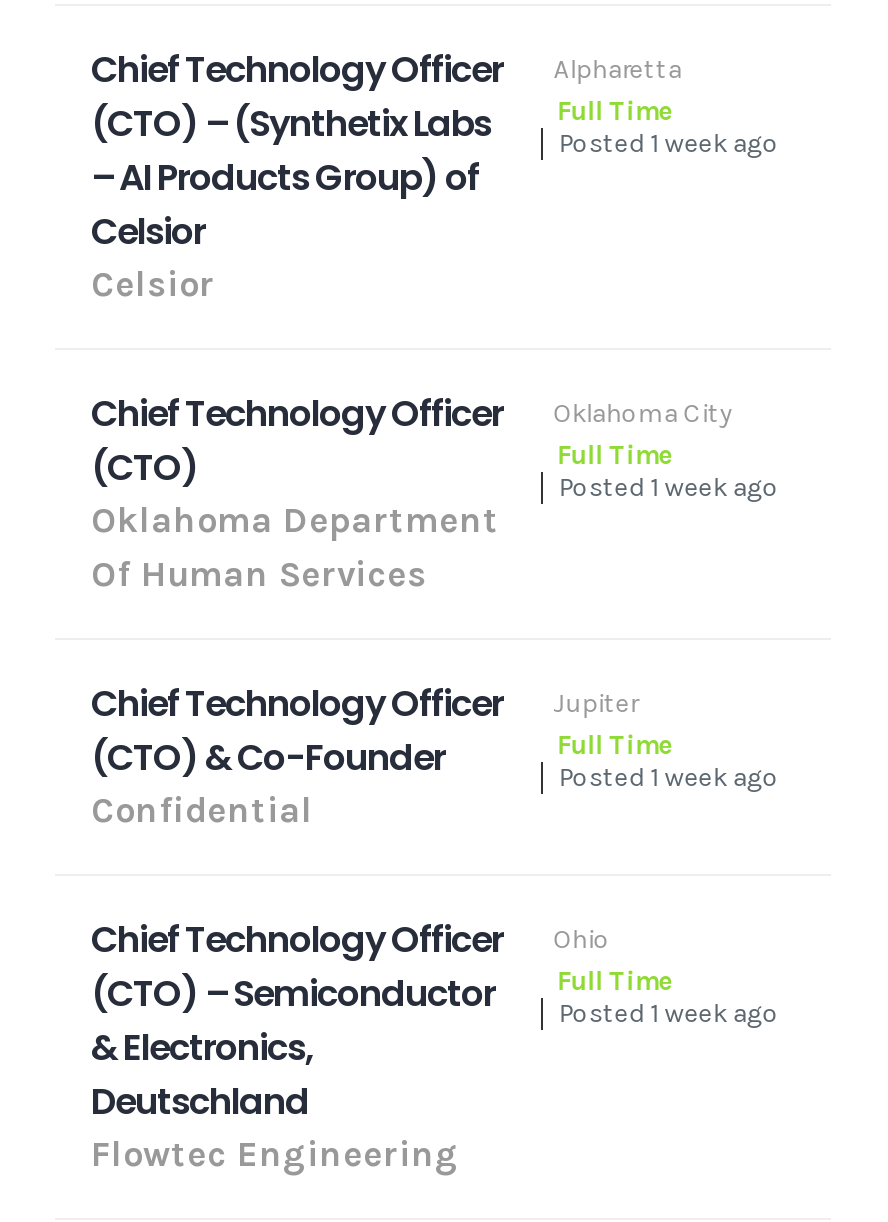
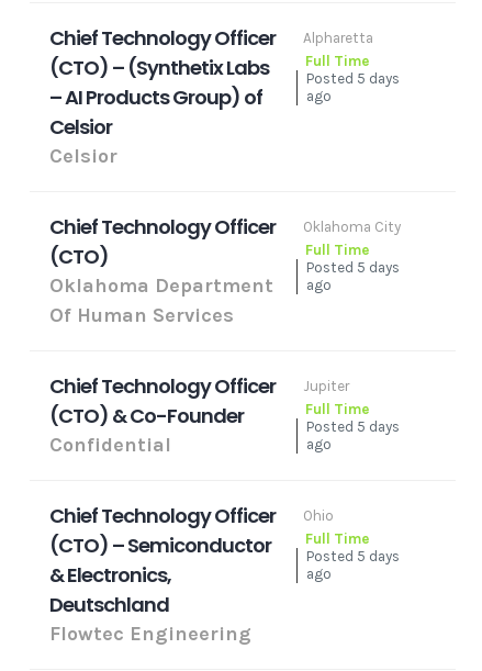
- Posted 1 week ago
+ Posted 5 days
+ ago

- Posted 1 week ago
+ Posted 5 days
+ ago

- Posted 1 week ago
+ Posted 5 days
+ ago

- Posted 1 week ago
+ Posted 5 days
+ ago
